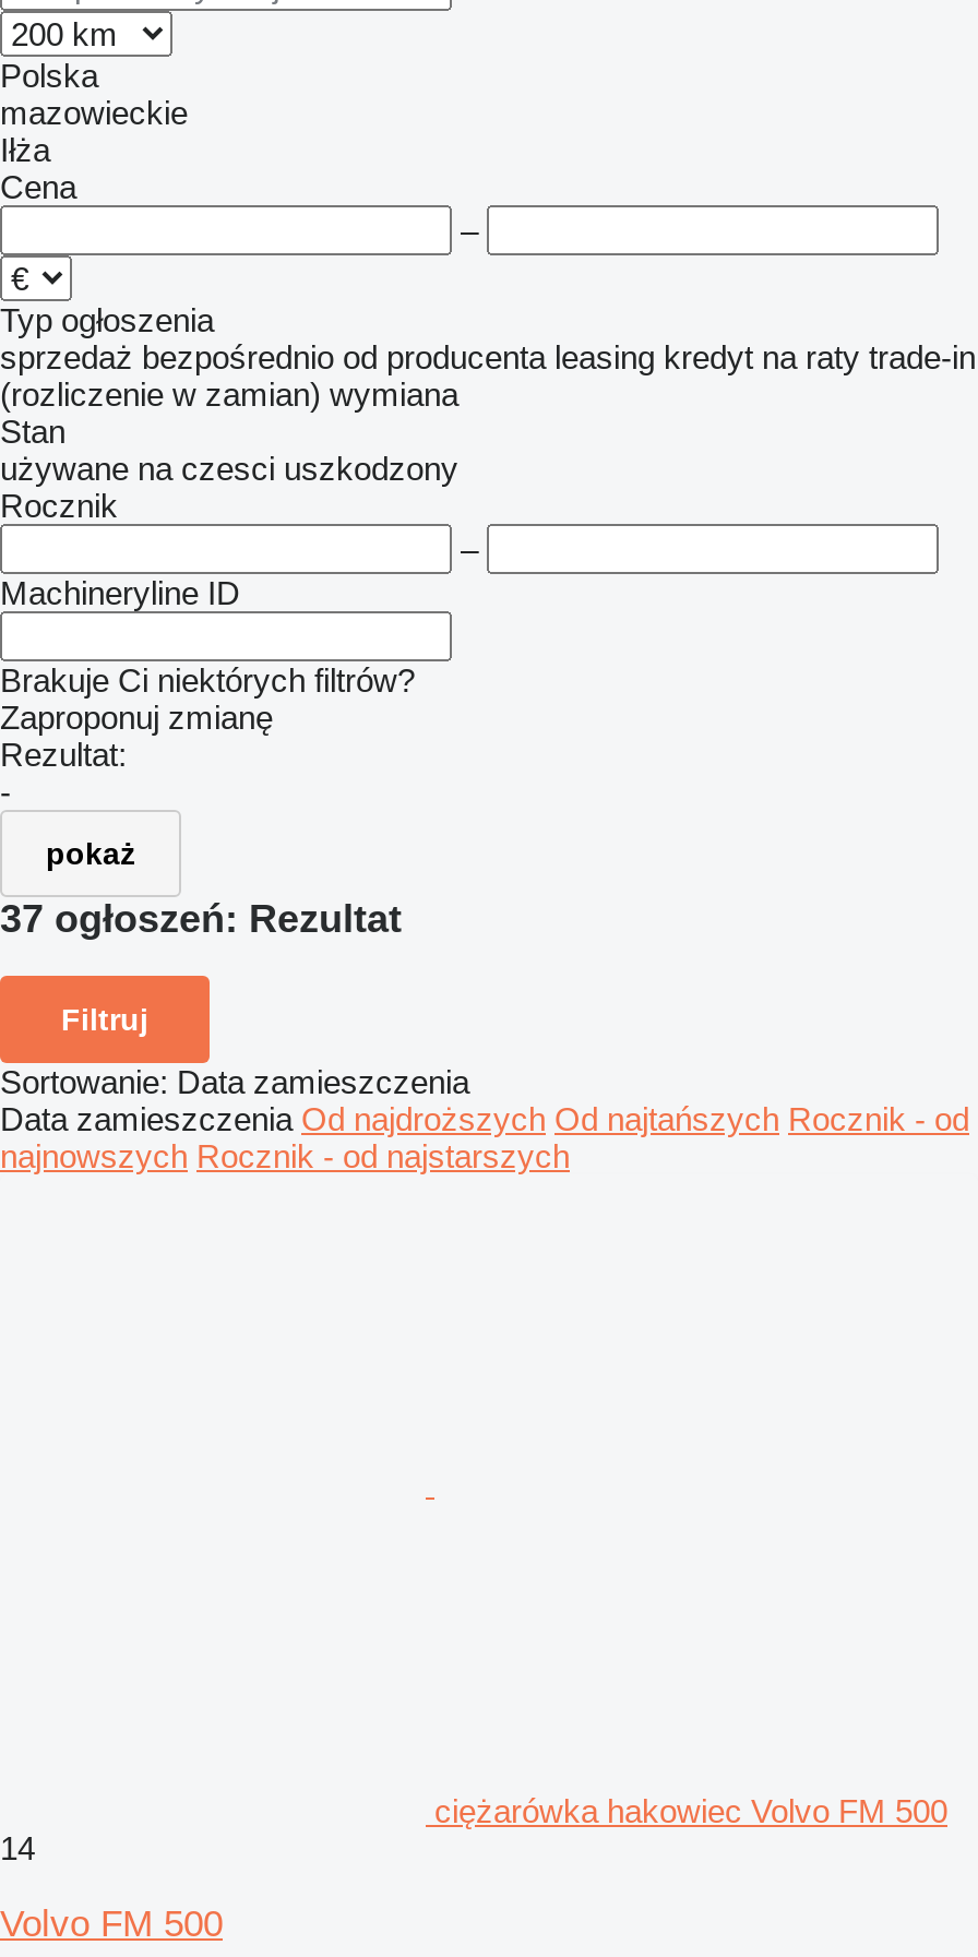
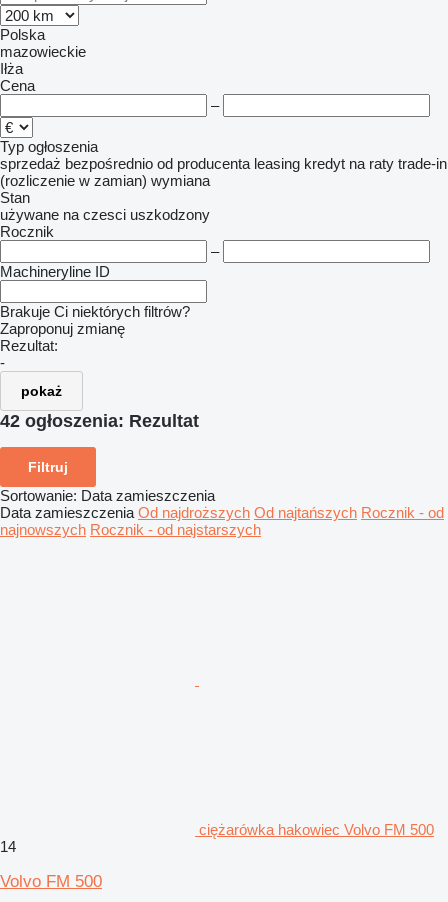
- 37 ogłoszeń: Rezultat
+ 42 ogłoszenia: Rezultat
